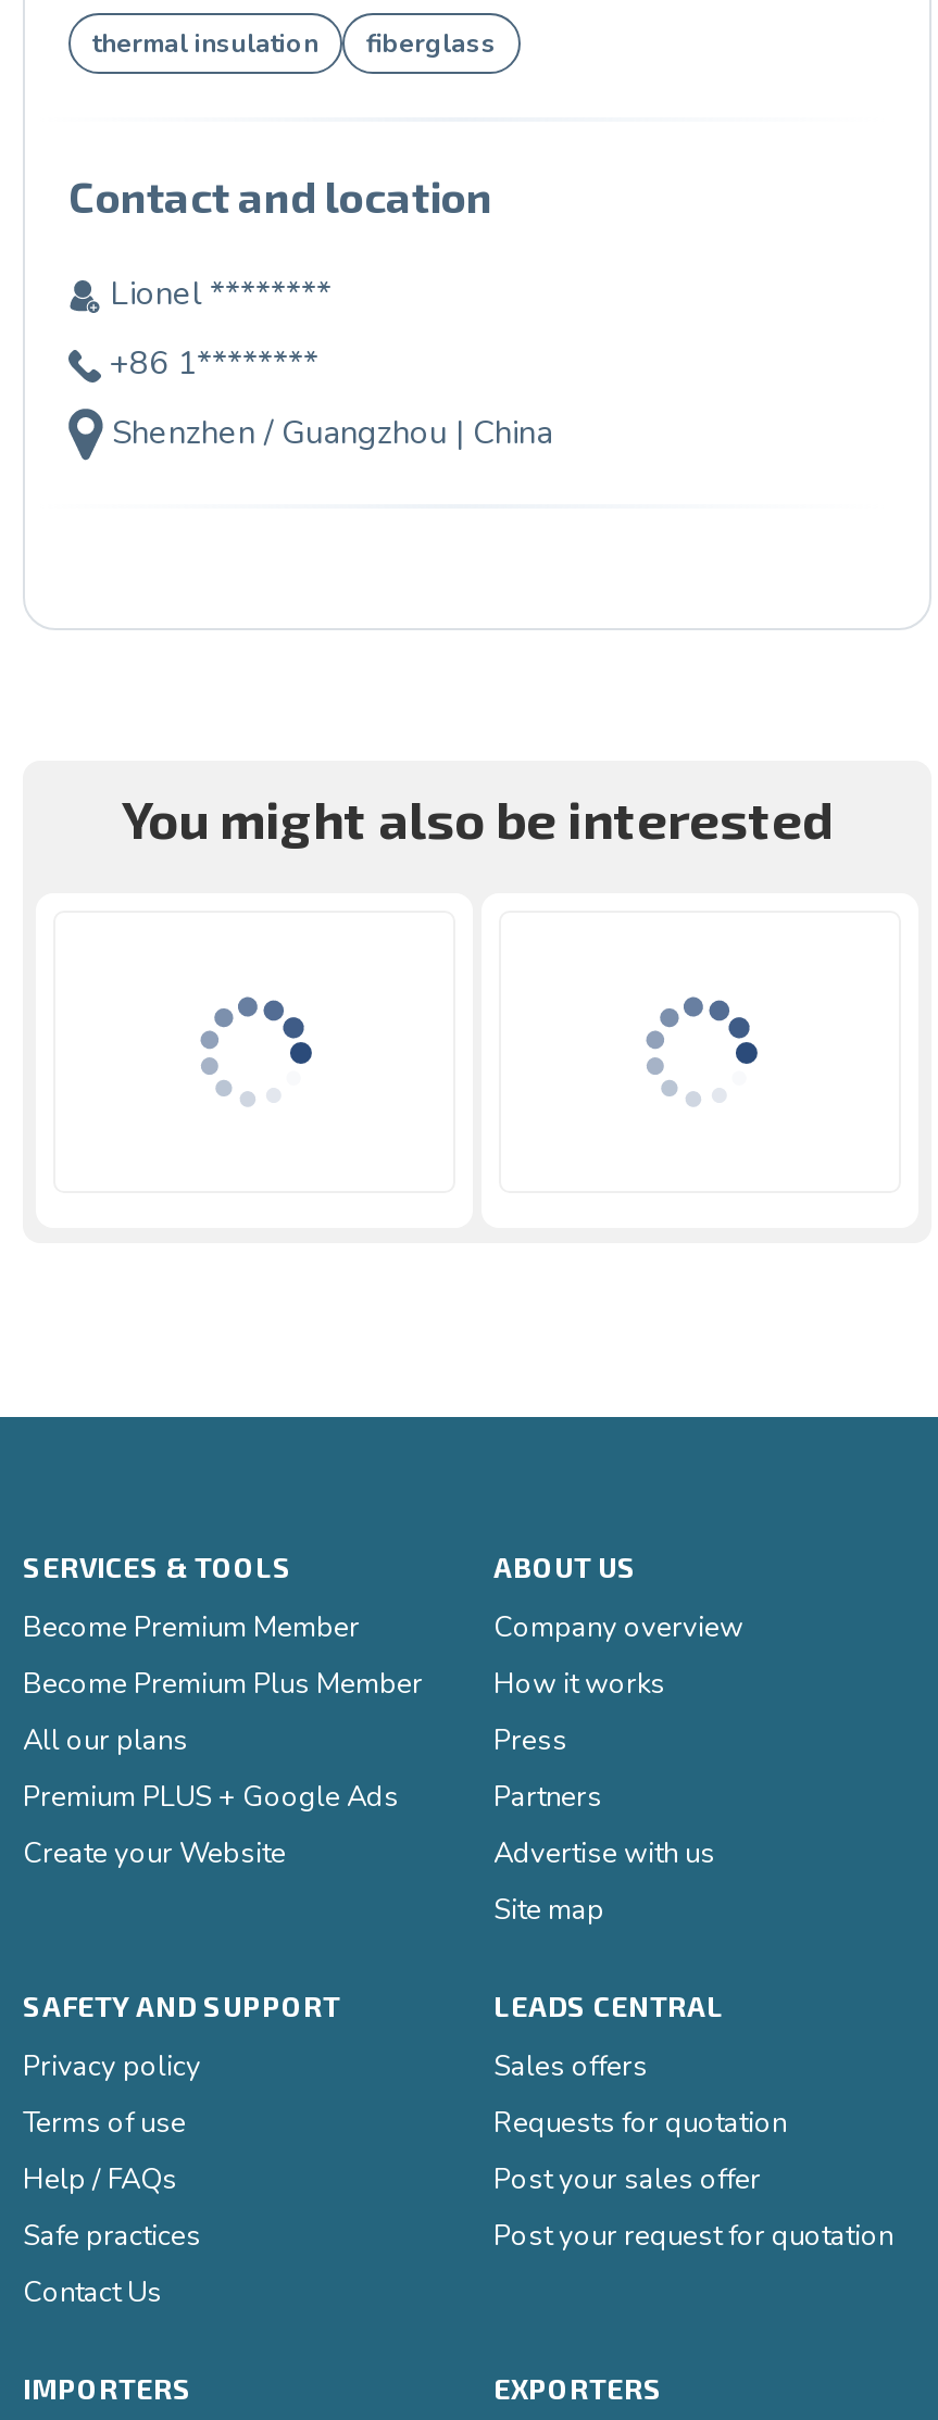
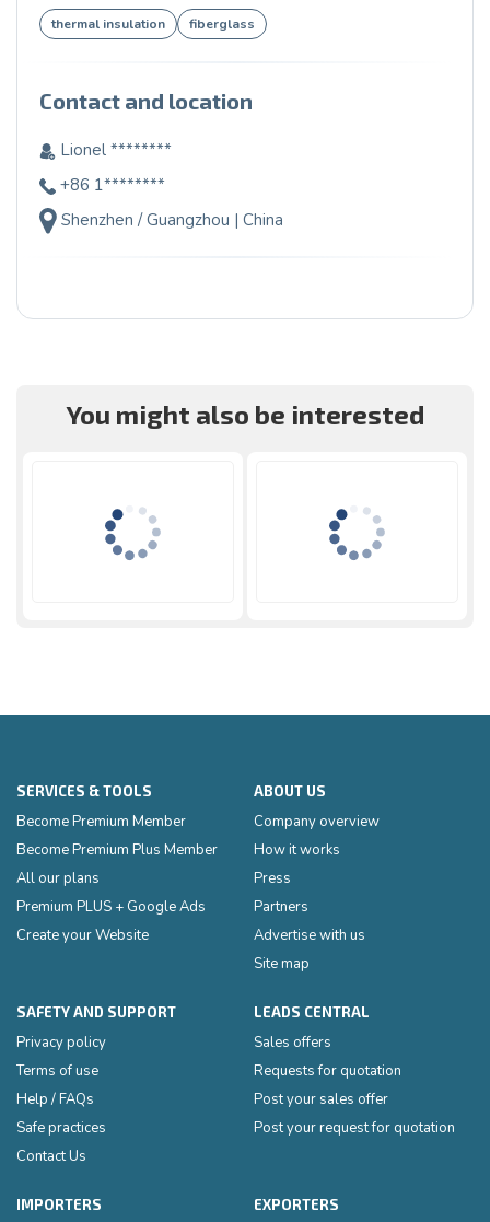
- [image]
+ [image]

- [image]
+ [image]
